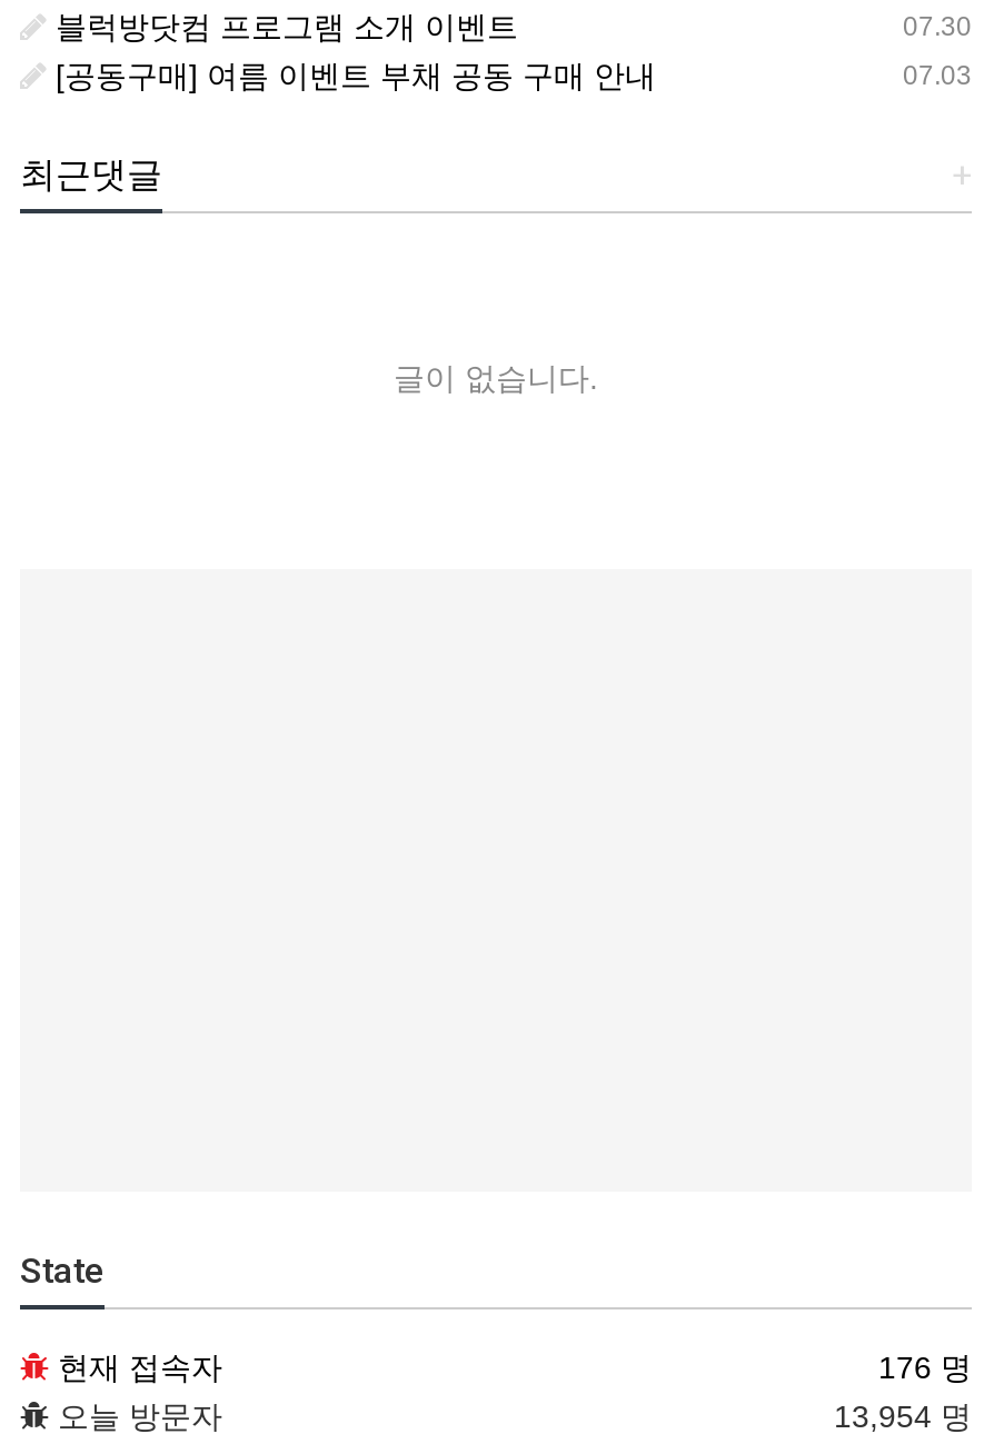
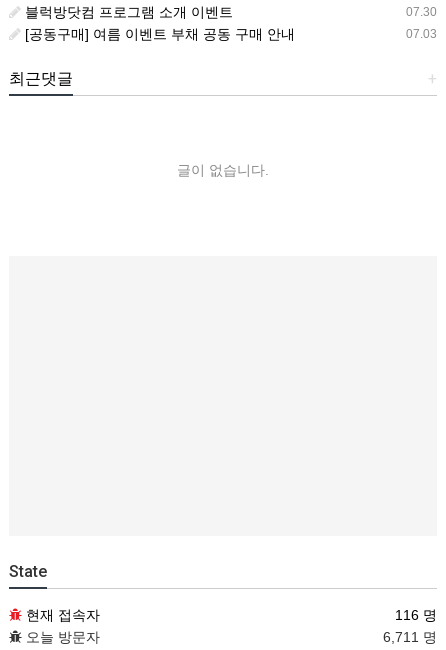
- 176 명
+ 116 명

- 13,954 명
+ 6,711 명
